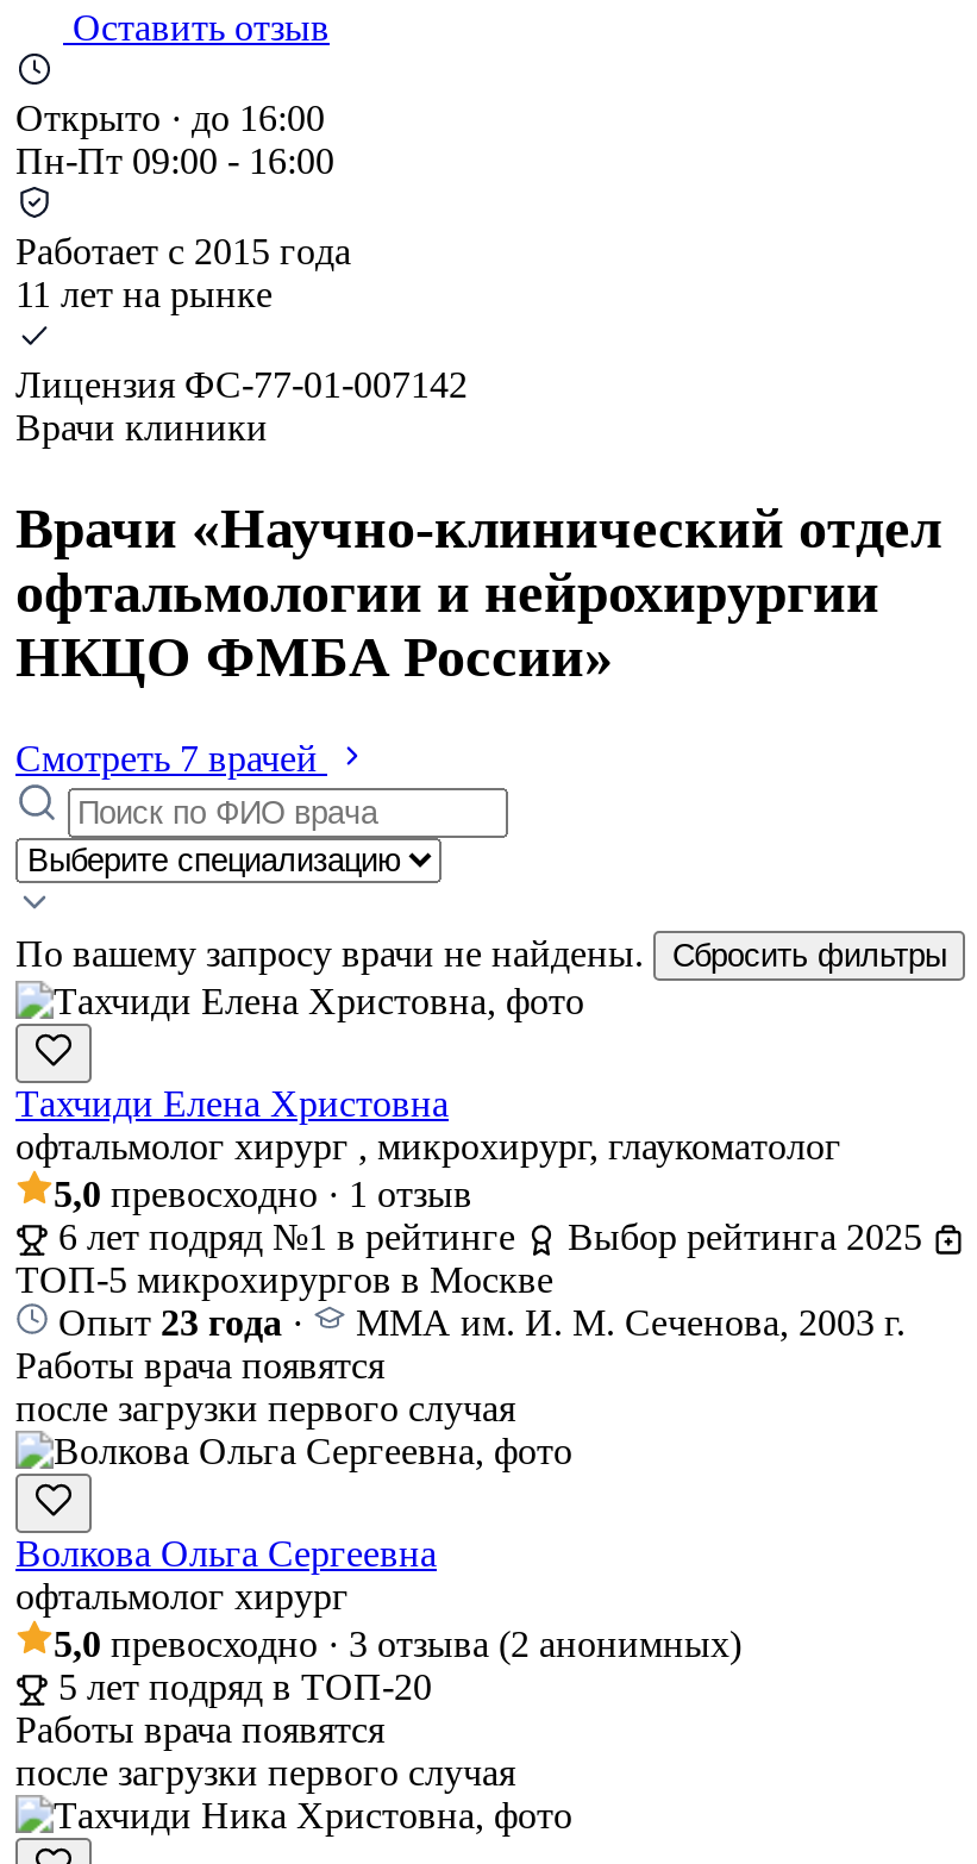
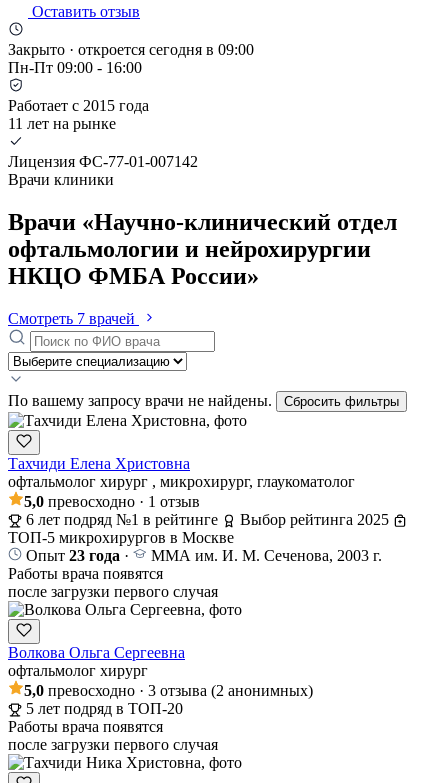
- Открыто · до 16:00
+ Закрыто · откроется сегодня в 09:00
